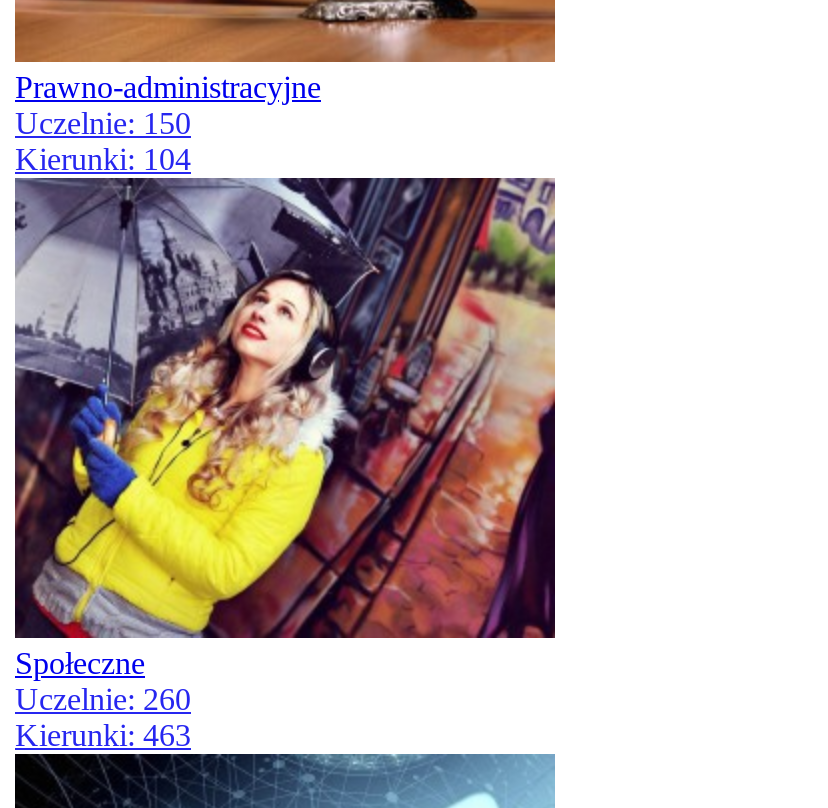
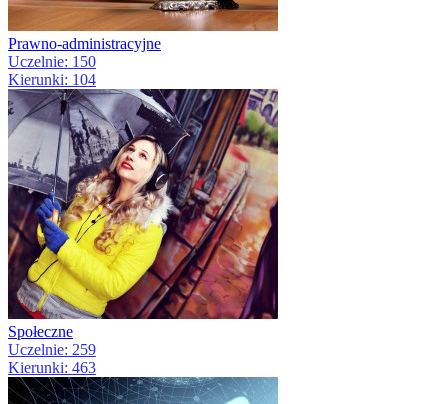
- Uczelnie: 260
+ Uczelnie: 259
